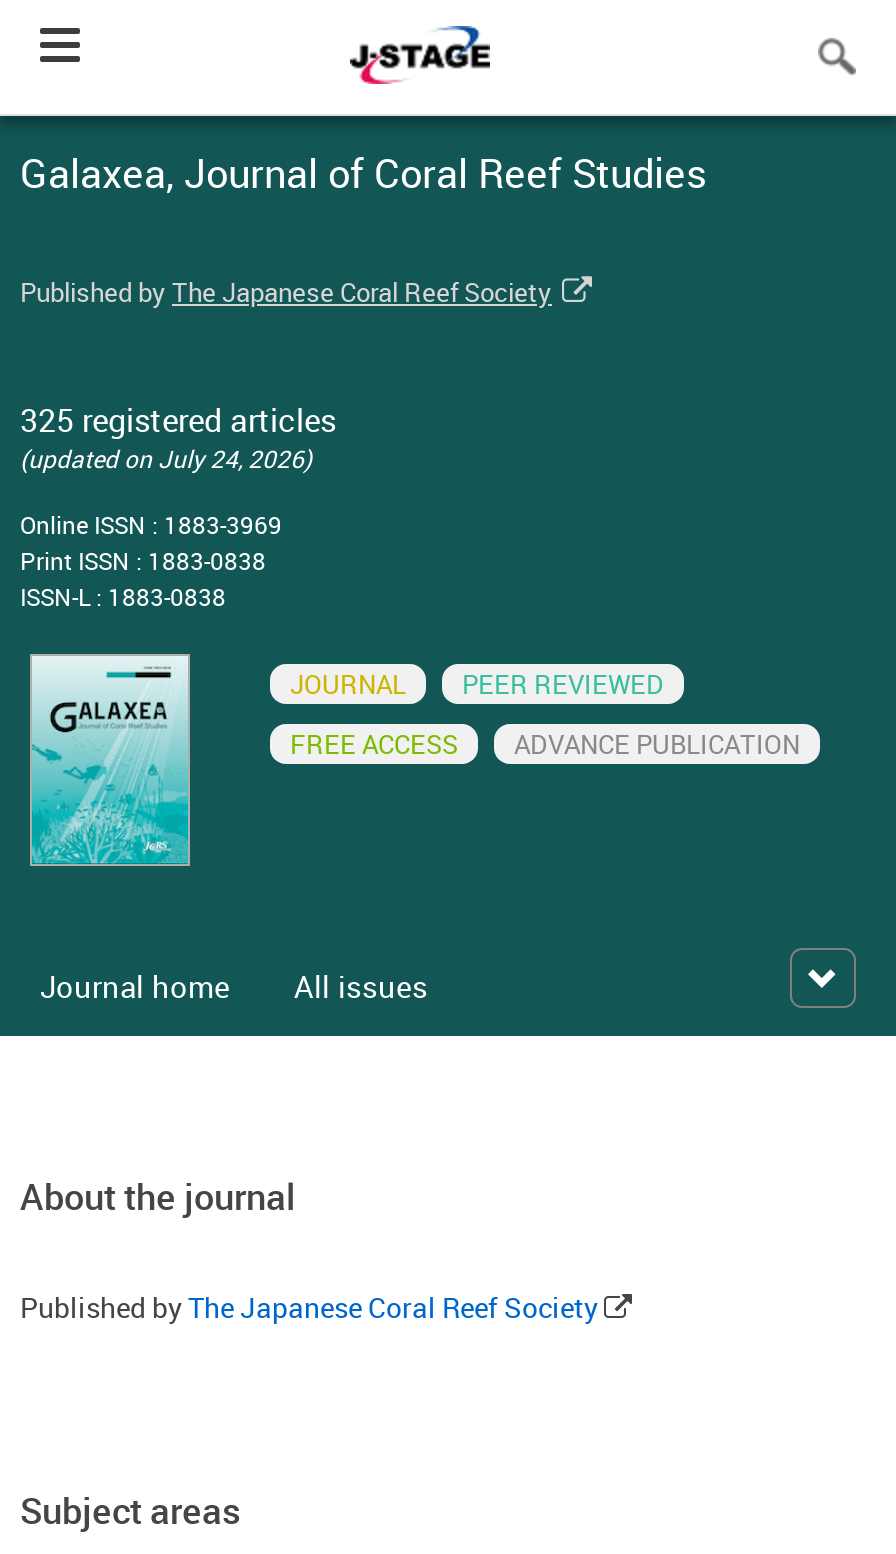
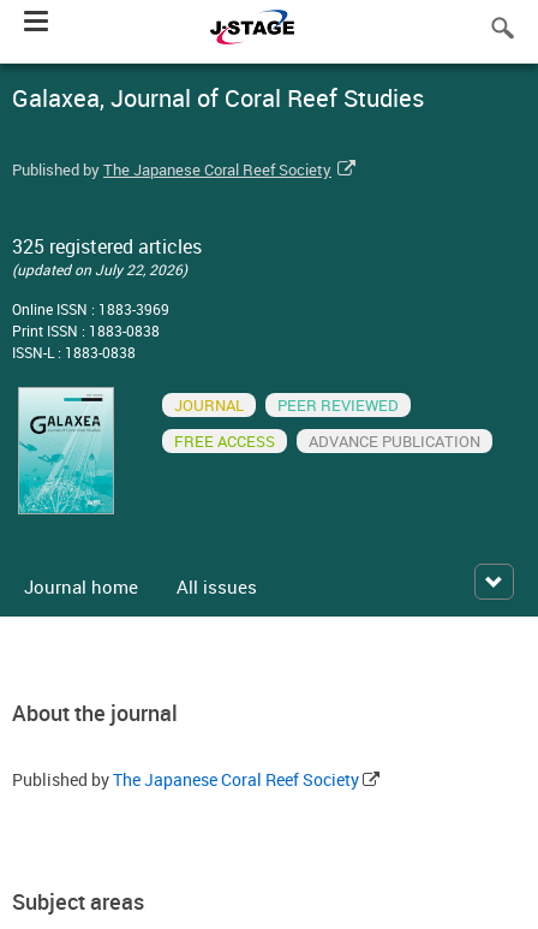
- (updated on July 24, 2026)
+ (updated on July 22, 2026)
